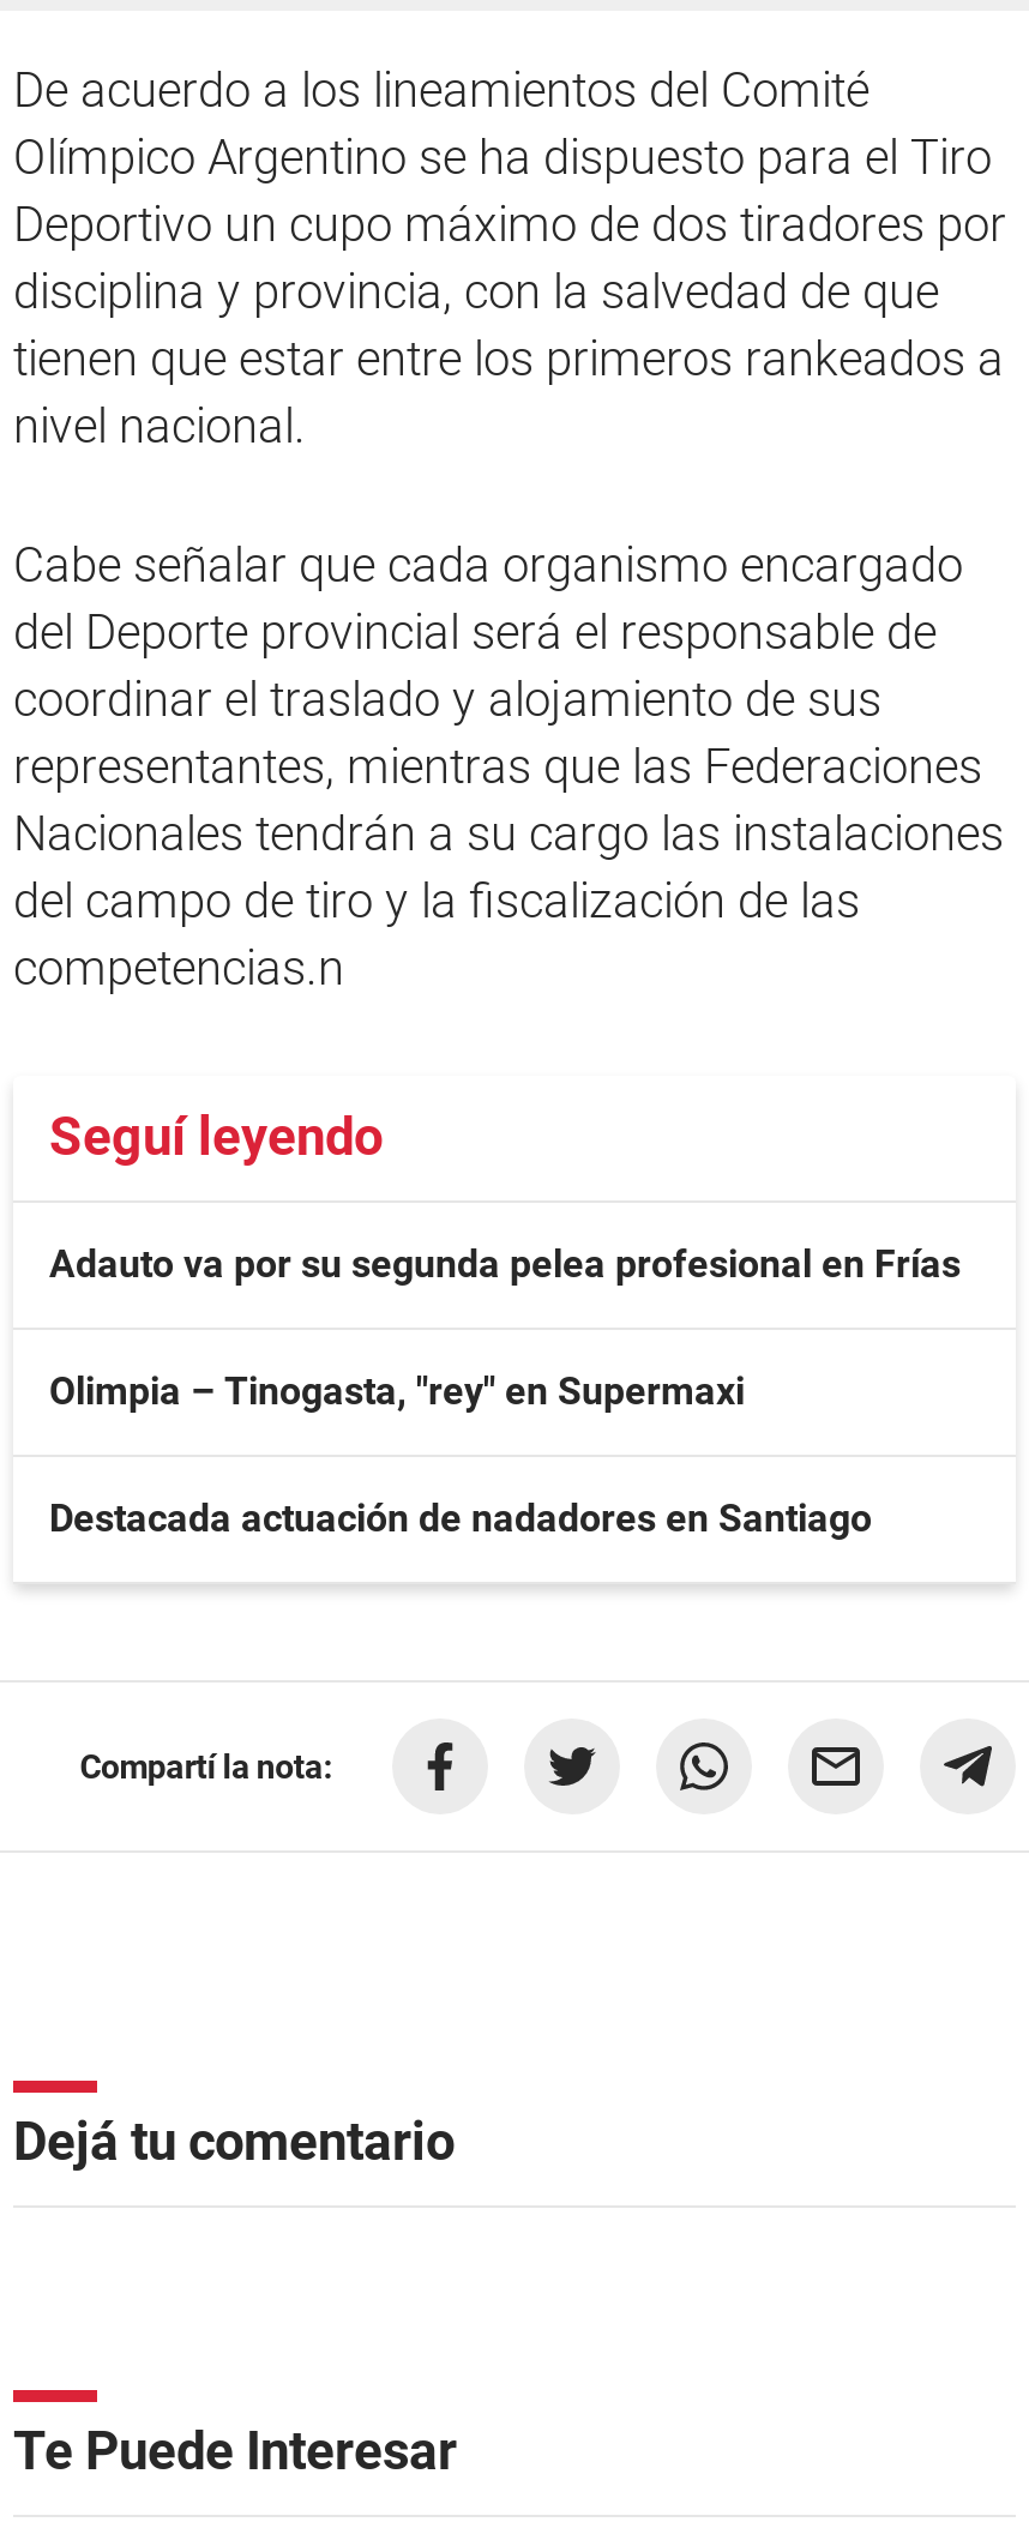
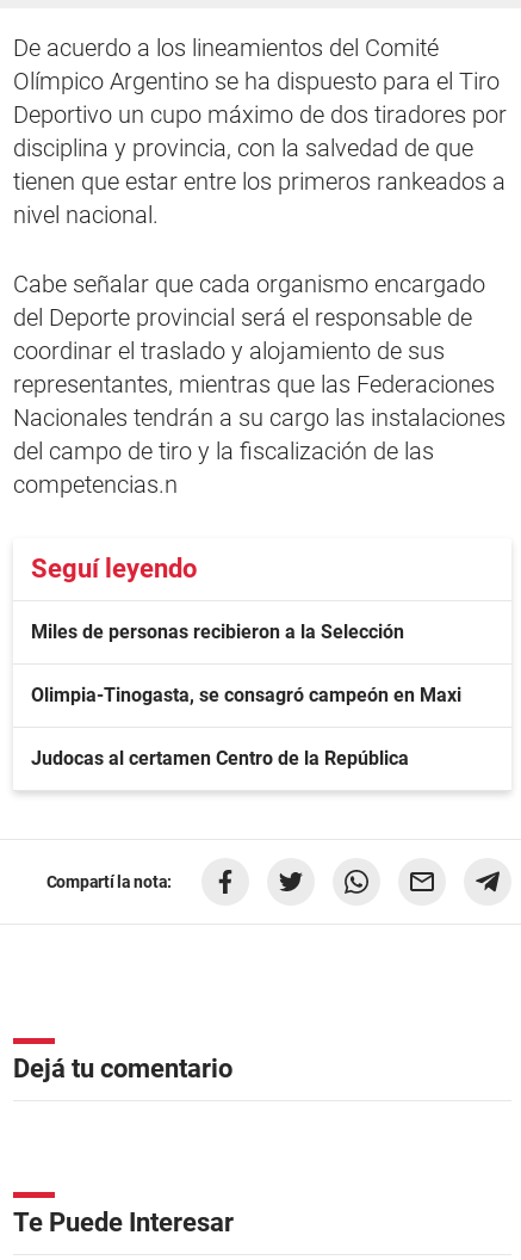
- Adauto va por su segunda pelea profesional en Frías
+ Miles de personas recibieron a la Selección

- Olimpia – Tinogasta, "rey" en Supermaxi
+ Olimpia-Tinogasta, se consagró campeón en Maxi

- Destacada actuación de nadadores en Santiago
+ Judocas al certamen Centro de la República
